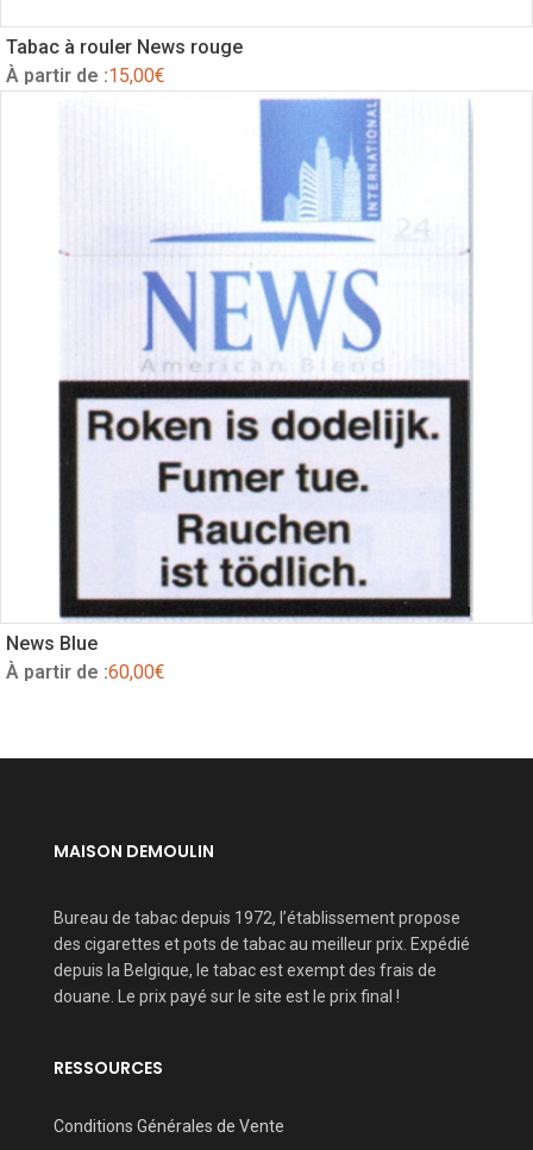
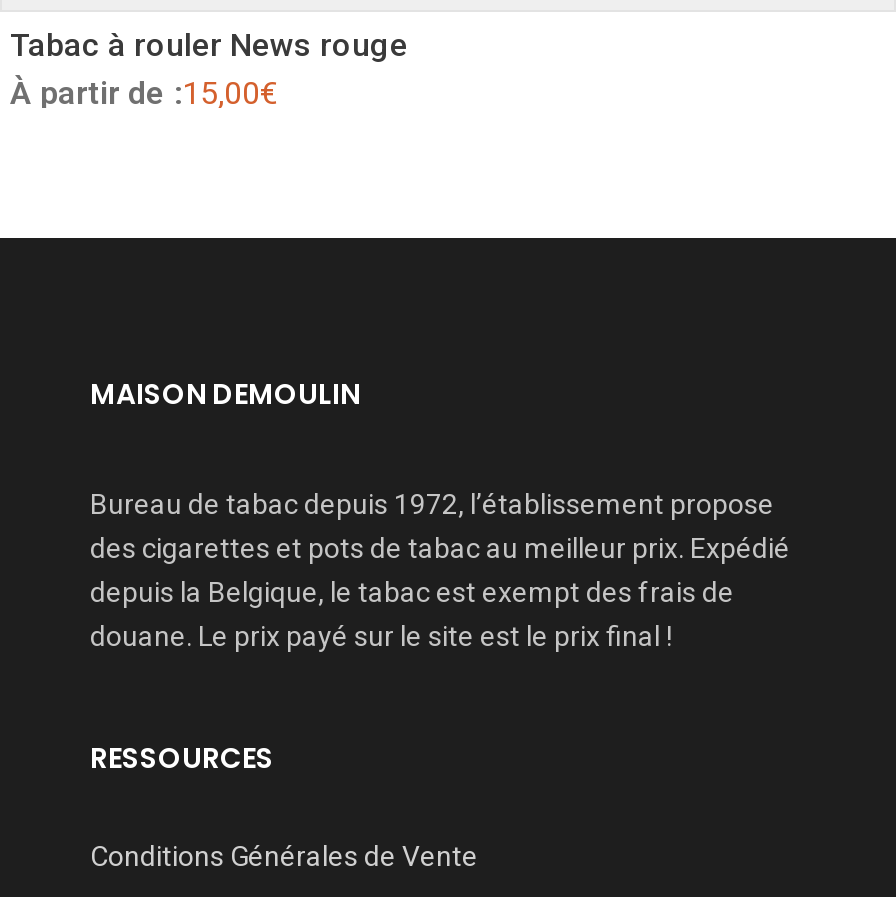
- [image]
- News Blue
- À partir de : 60,00€
